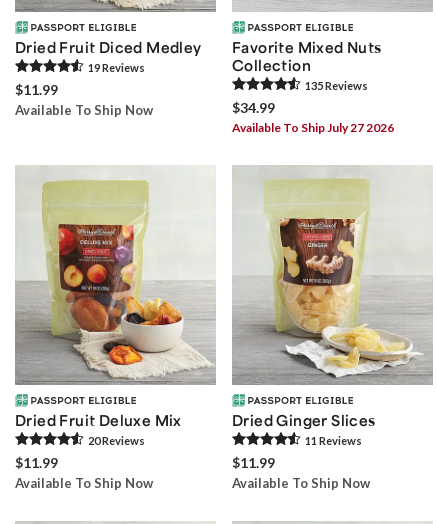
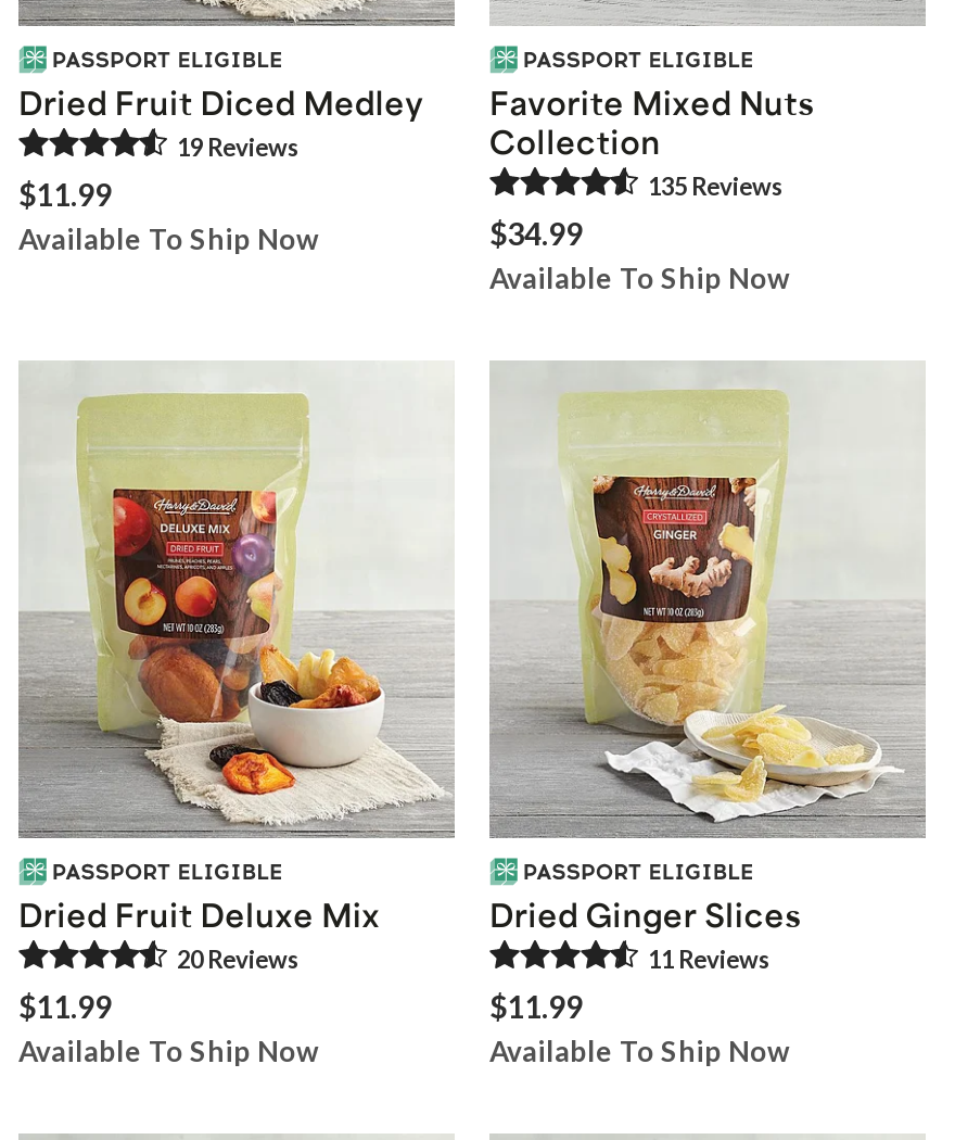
- Available To Ship July 27 2026
+ Available To Ship Now
